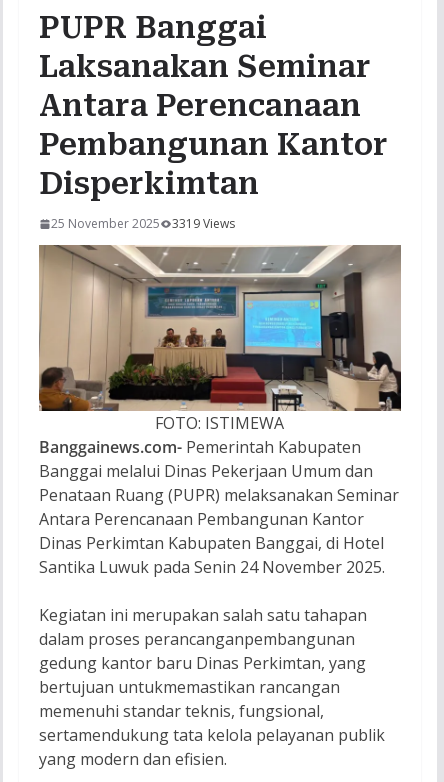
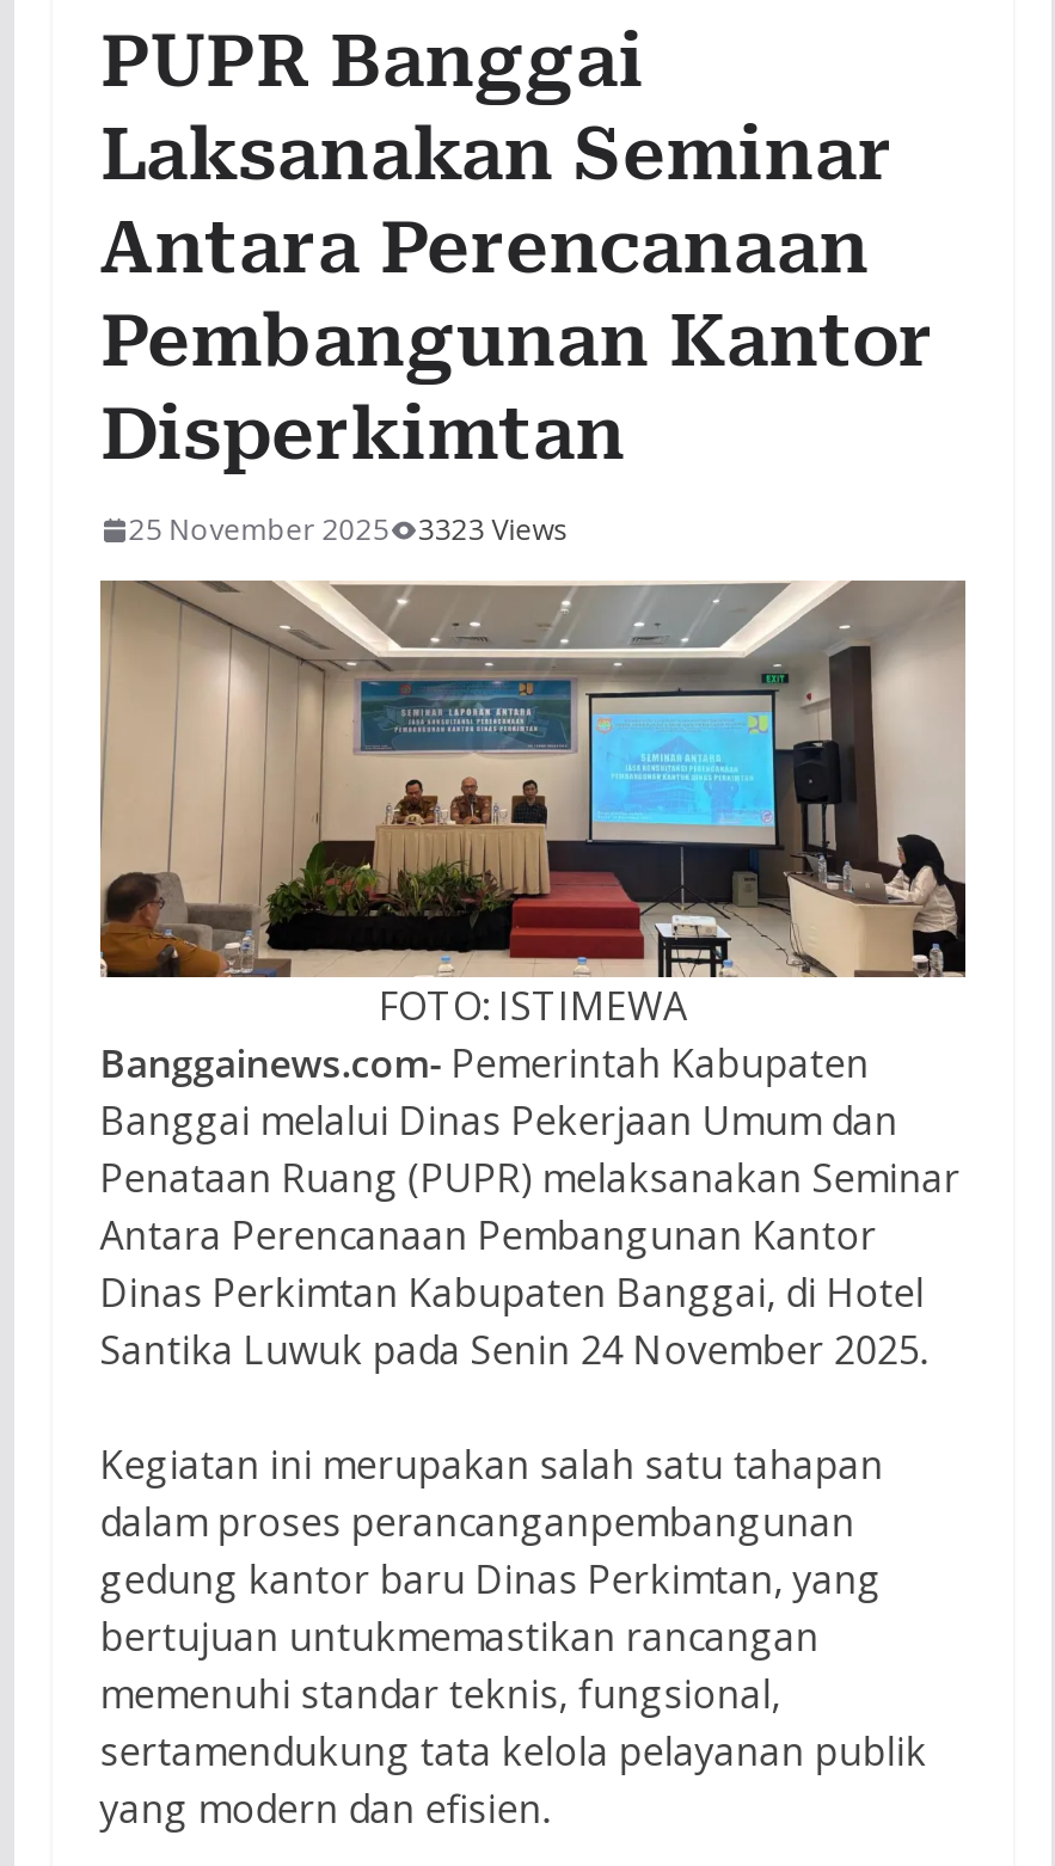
- 25 November 2025 3319 Views
+ 25 November 2025 3323 Views
